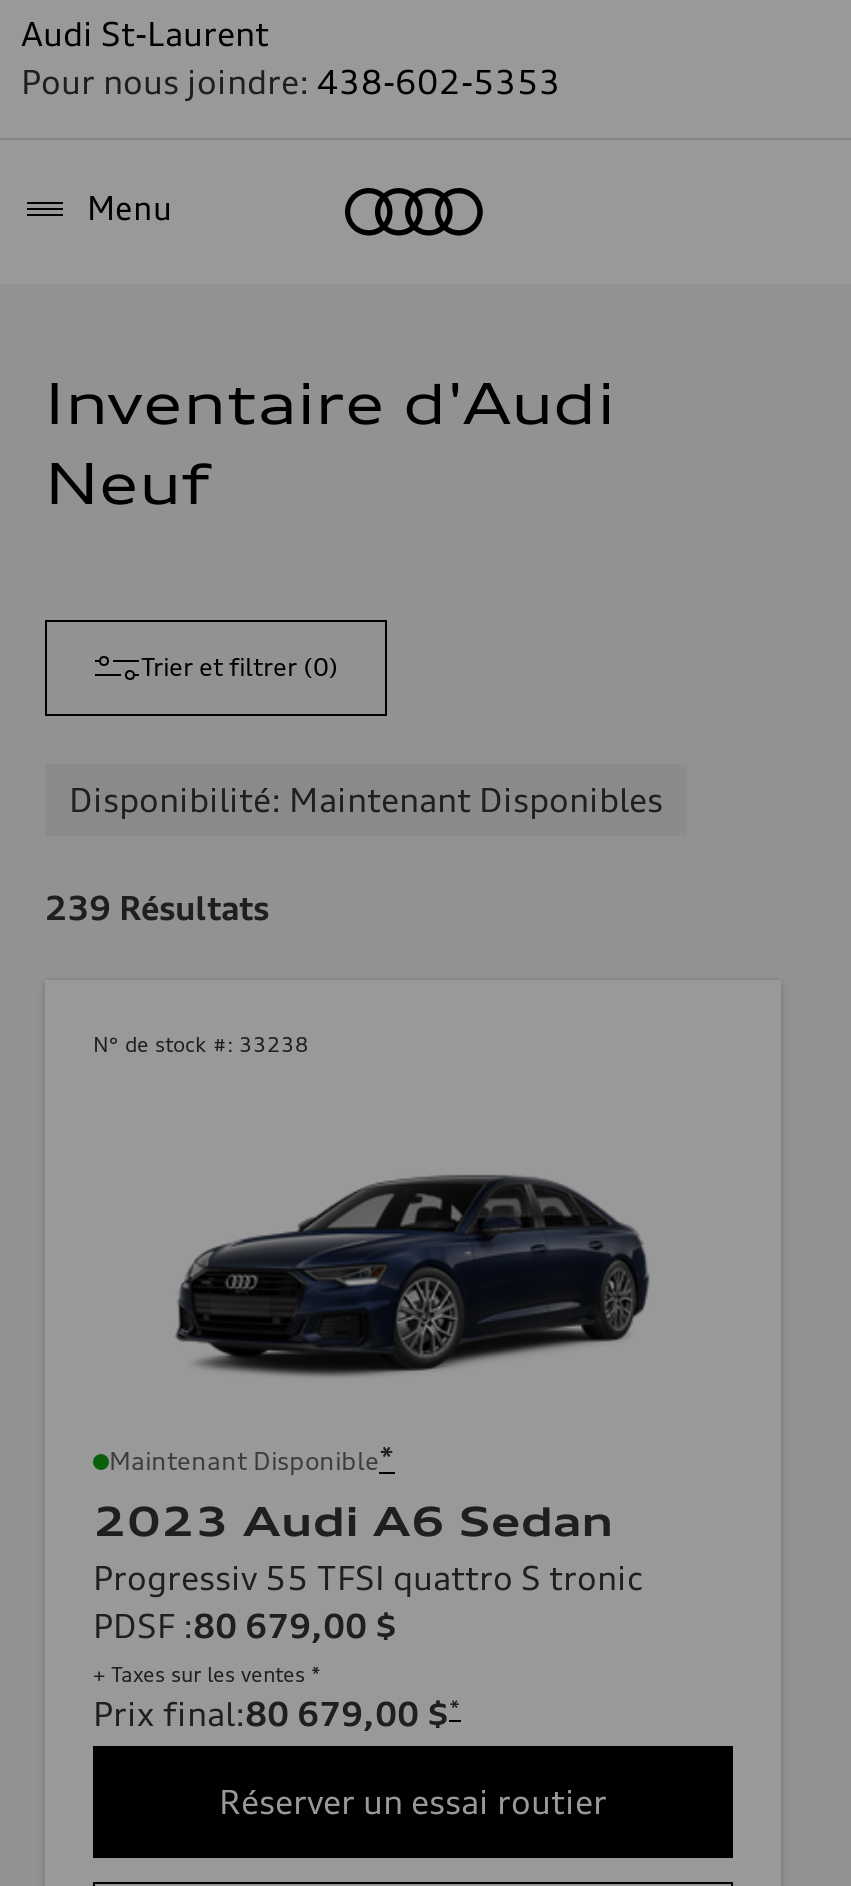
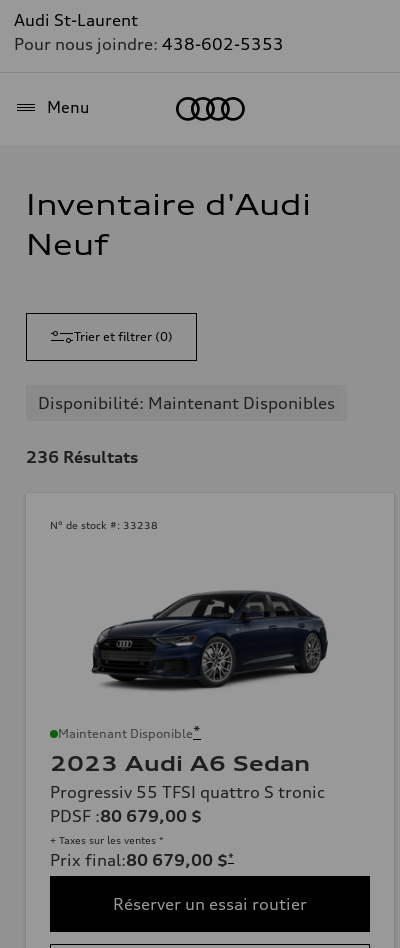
- 239 Résultats
+ 236 Résultats
